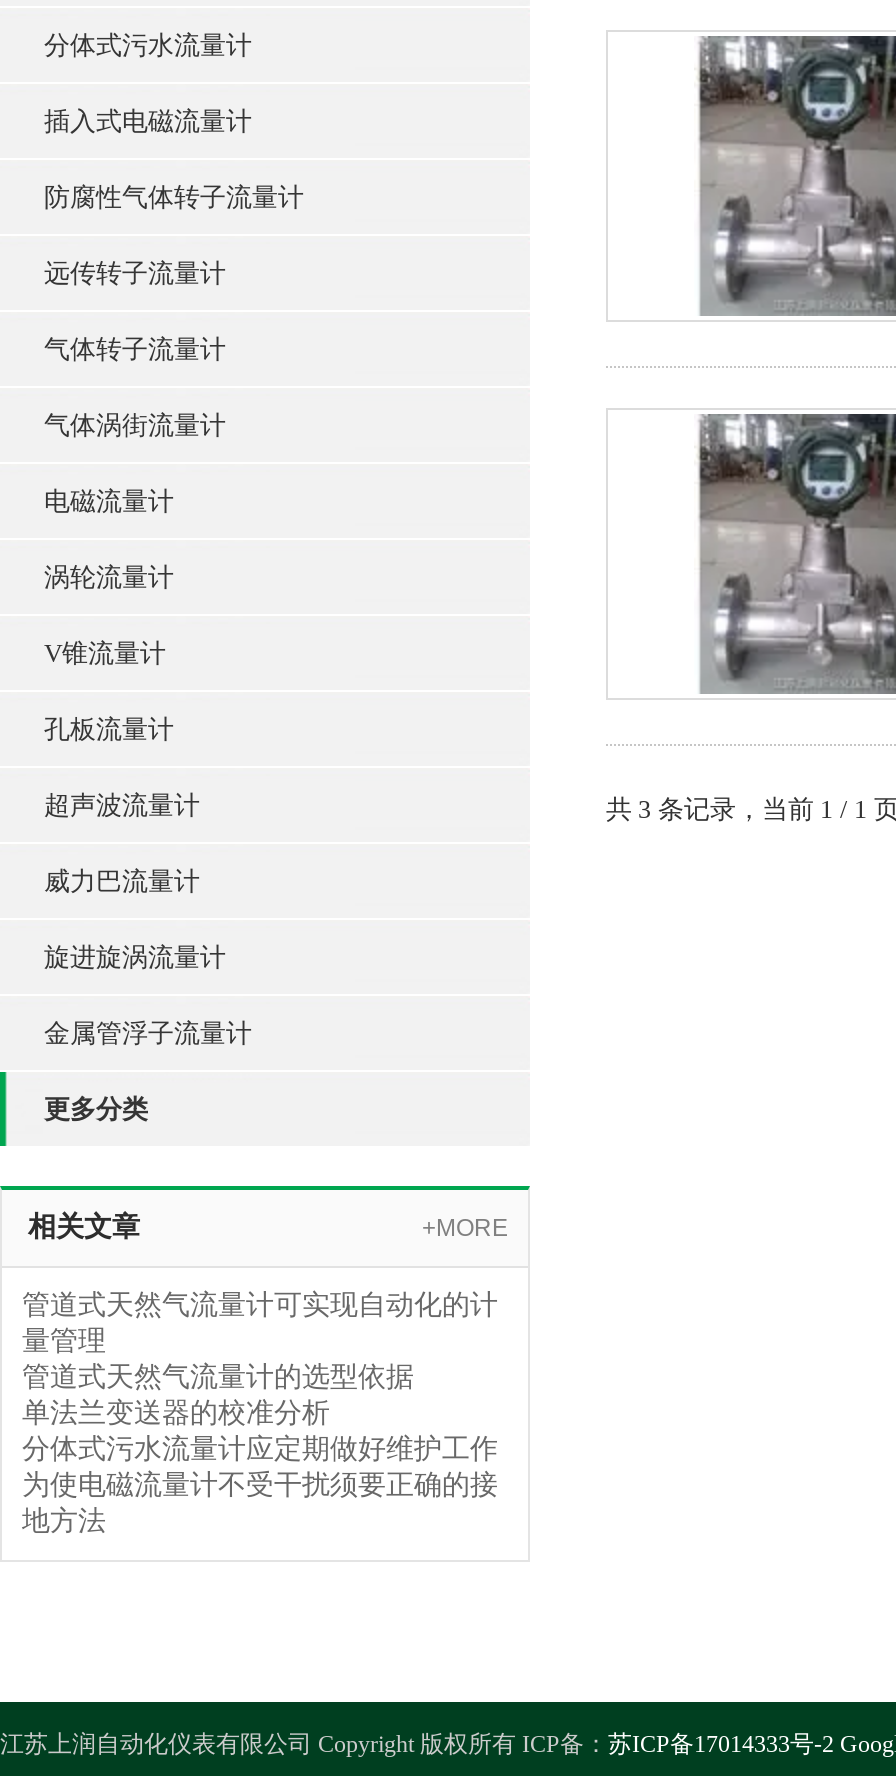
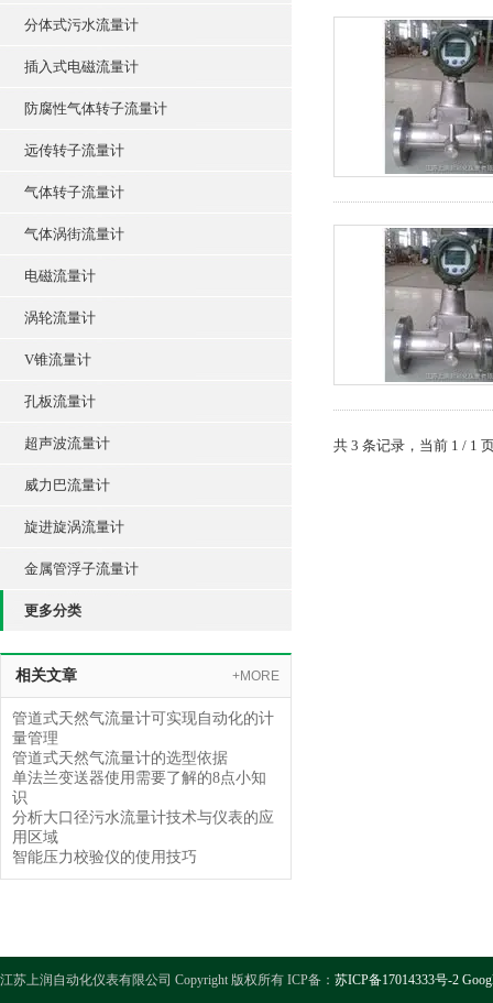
- 单法兰变送器的校准分析
- 分体式污水流量计应定期做好维护工作
- 为使电磁流量计不受干扰须要正确的接
- 地方法
+ 单法兰变送器使用需要了解的8点小知
+ 识
+ 分析大口径污水流量计技术与仪表的应
+ 用区域
+ 智能压力校验仪的使用技巧
